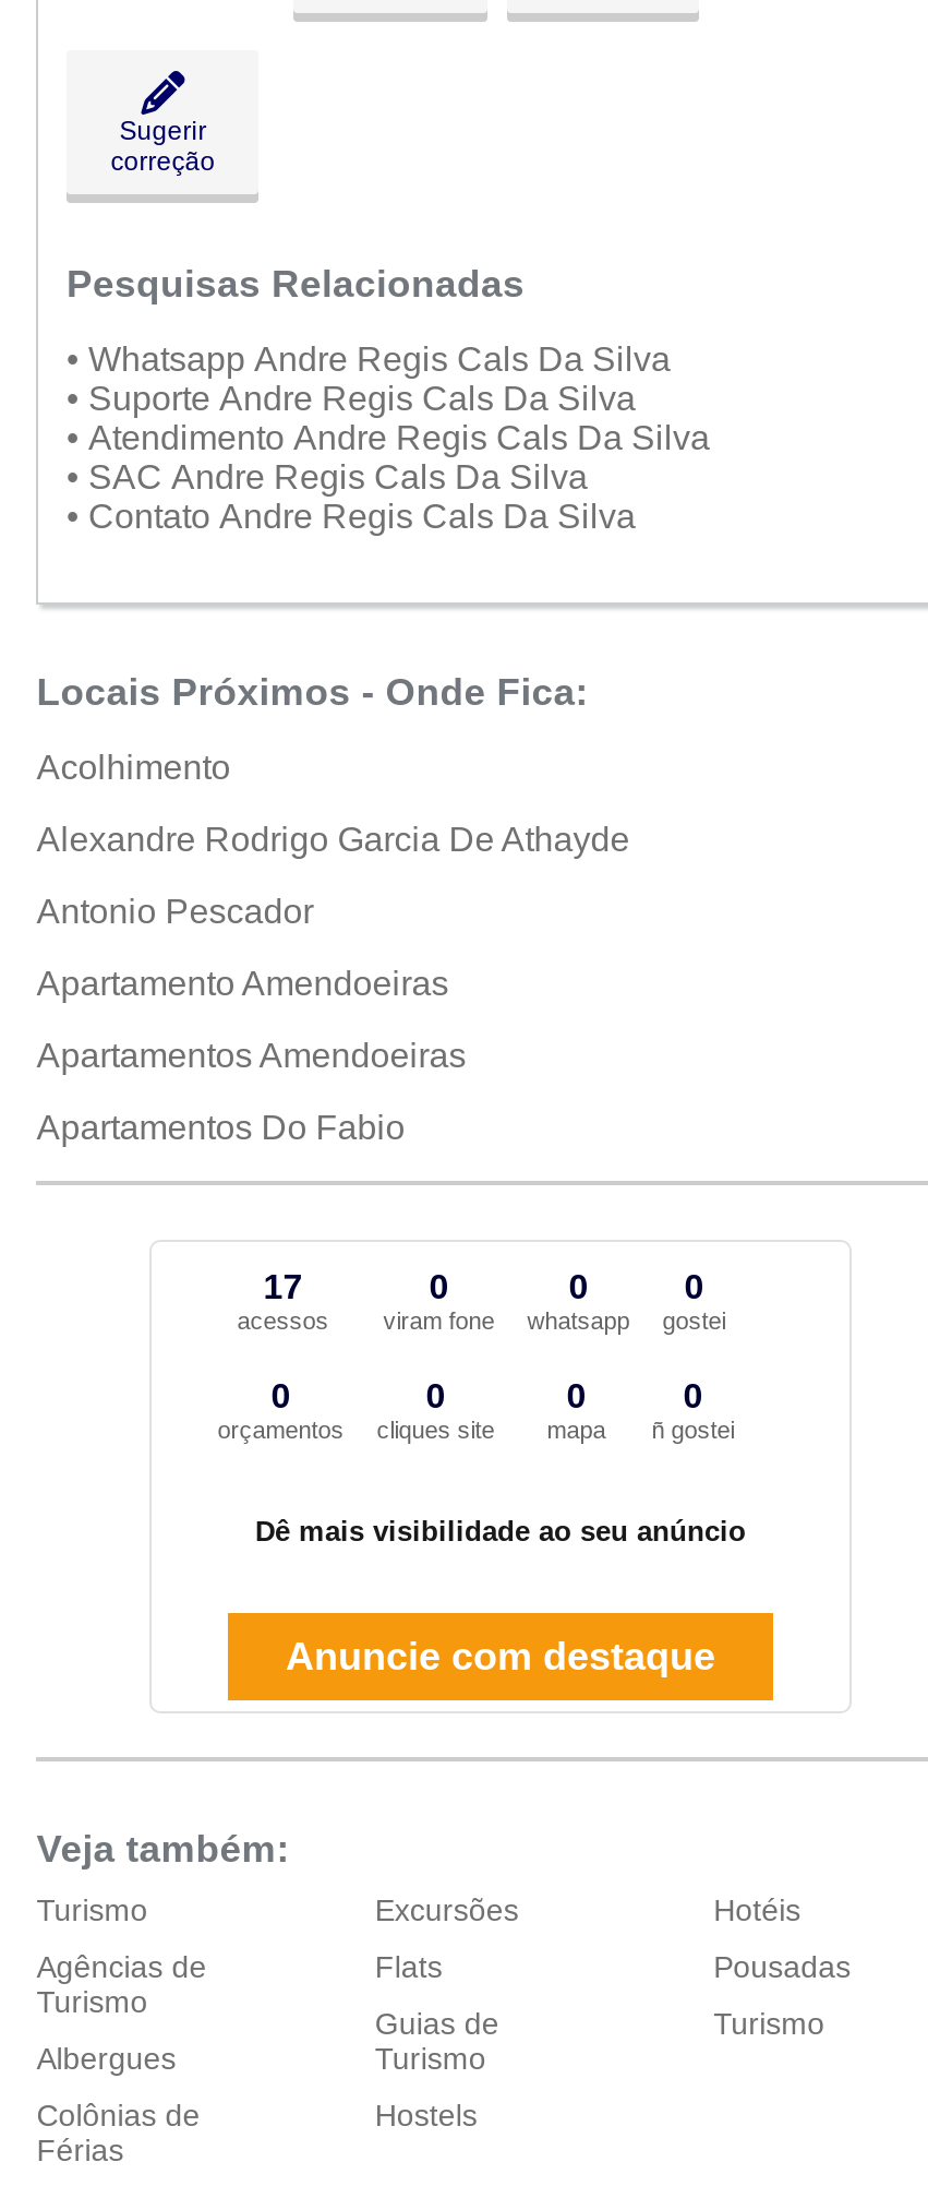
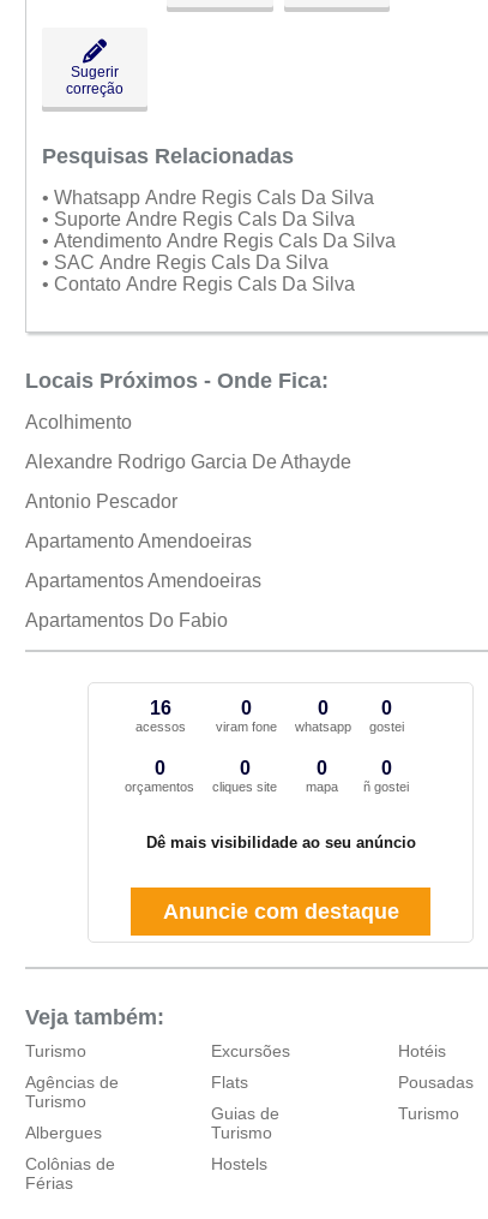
- 17
+ 16
